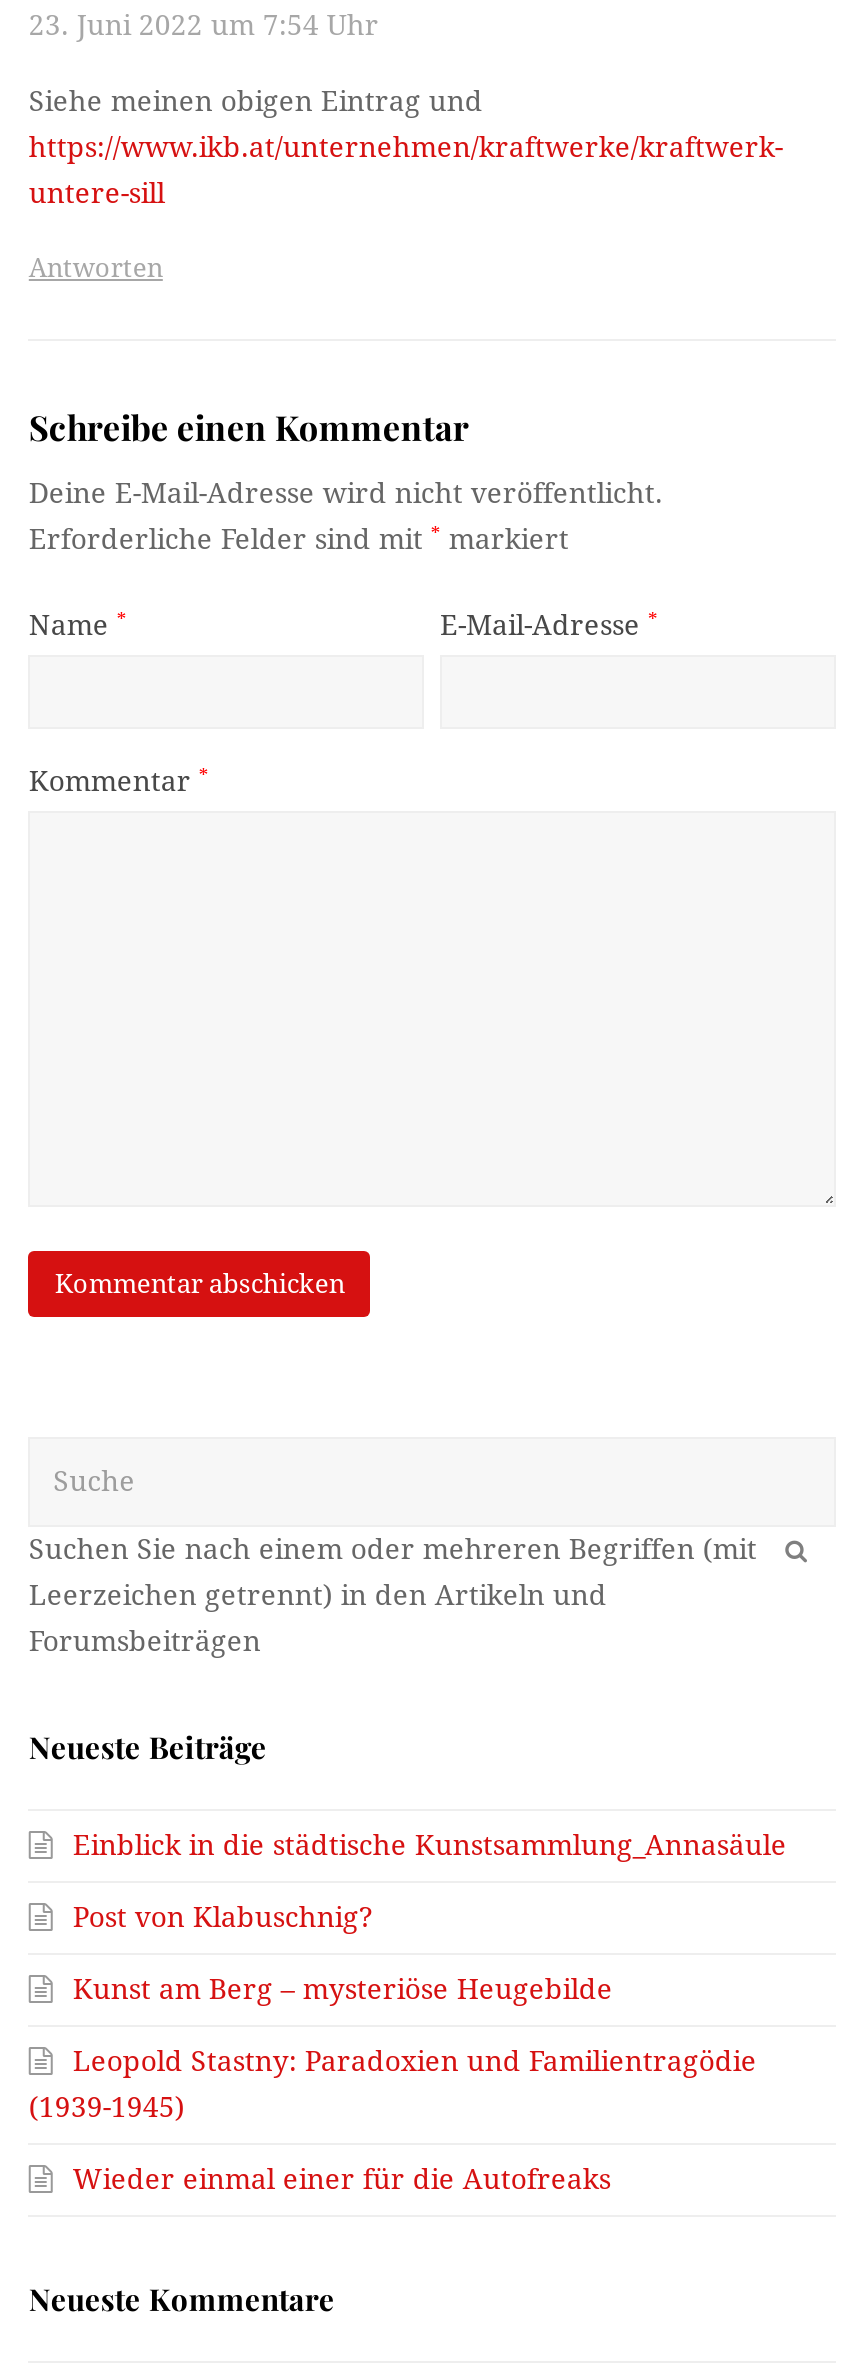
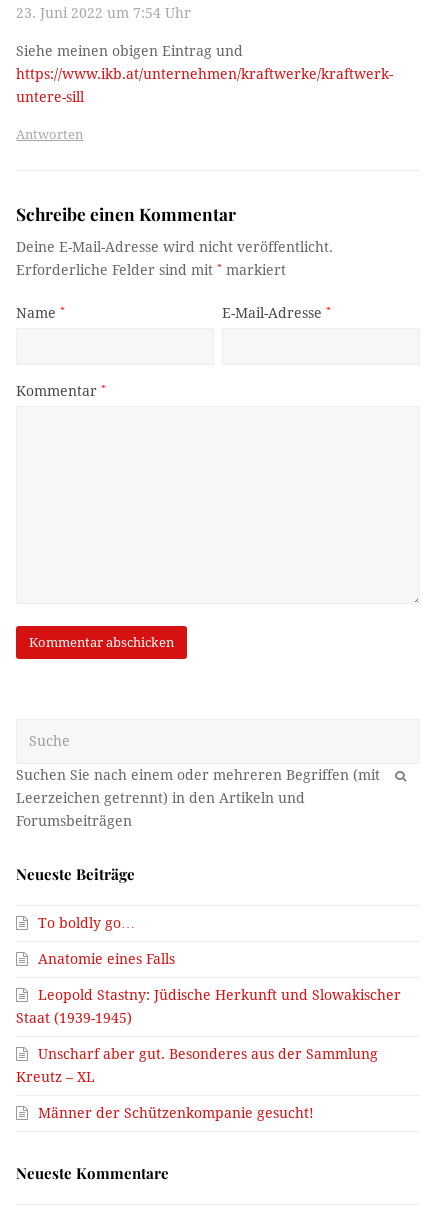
- Einblick in die städtische Kunstsammlung_Annasäule
+ To boldly go…

- Post von Klabuschnig?
+ Anatomie eines Falls

- Kunst am Berg – mysteriöse Heugebilde
+ Leopold Stastny: Jüdische Herkunft und Slowakischer
+ Staat (1939-1945)

- Leopold Stastny: Paradoxien und Familientragödie
- (1939-1945)
+ Unscharf aber gut. Besonderes aus der Sammlung
+ Kreutz – XL

- Wieder einmal einer für die Autofreaks
+ Männer der Schützenkompanie gesucht!
